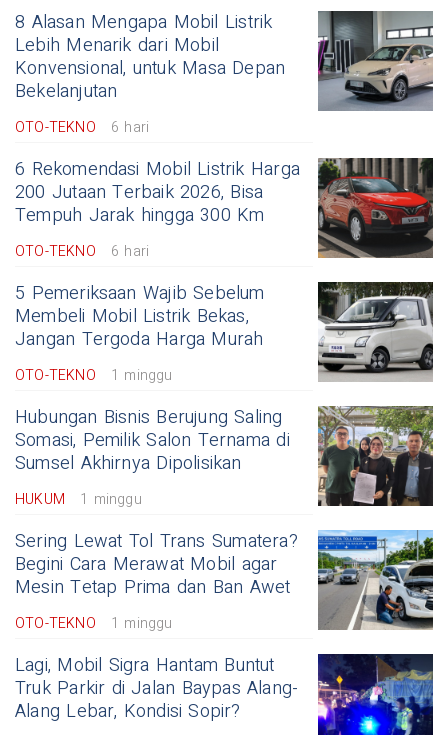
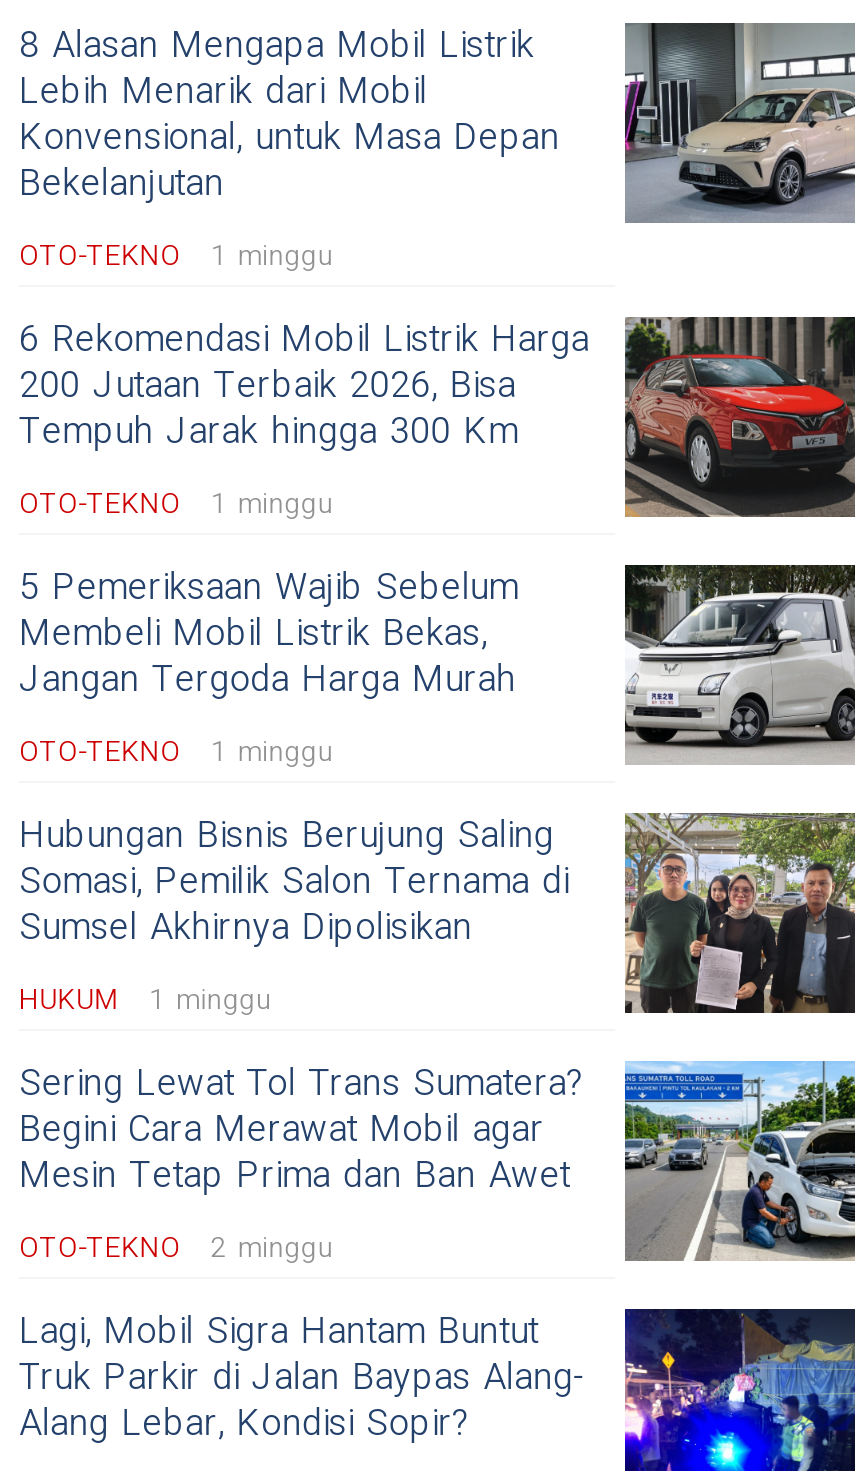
- OTO-TEKNO 6 hari
+ OTO-TEKNO 1 minggu

- OTO-TEKNO 6 hari
+ OTO-TEKNO 1 minggu

- OTO-TEKNO 1 minggu
+ OTO-TEKNO 2 minggu
